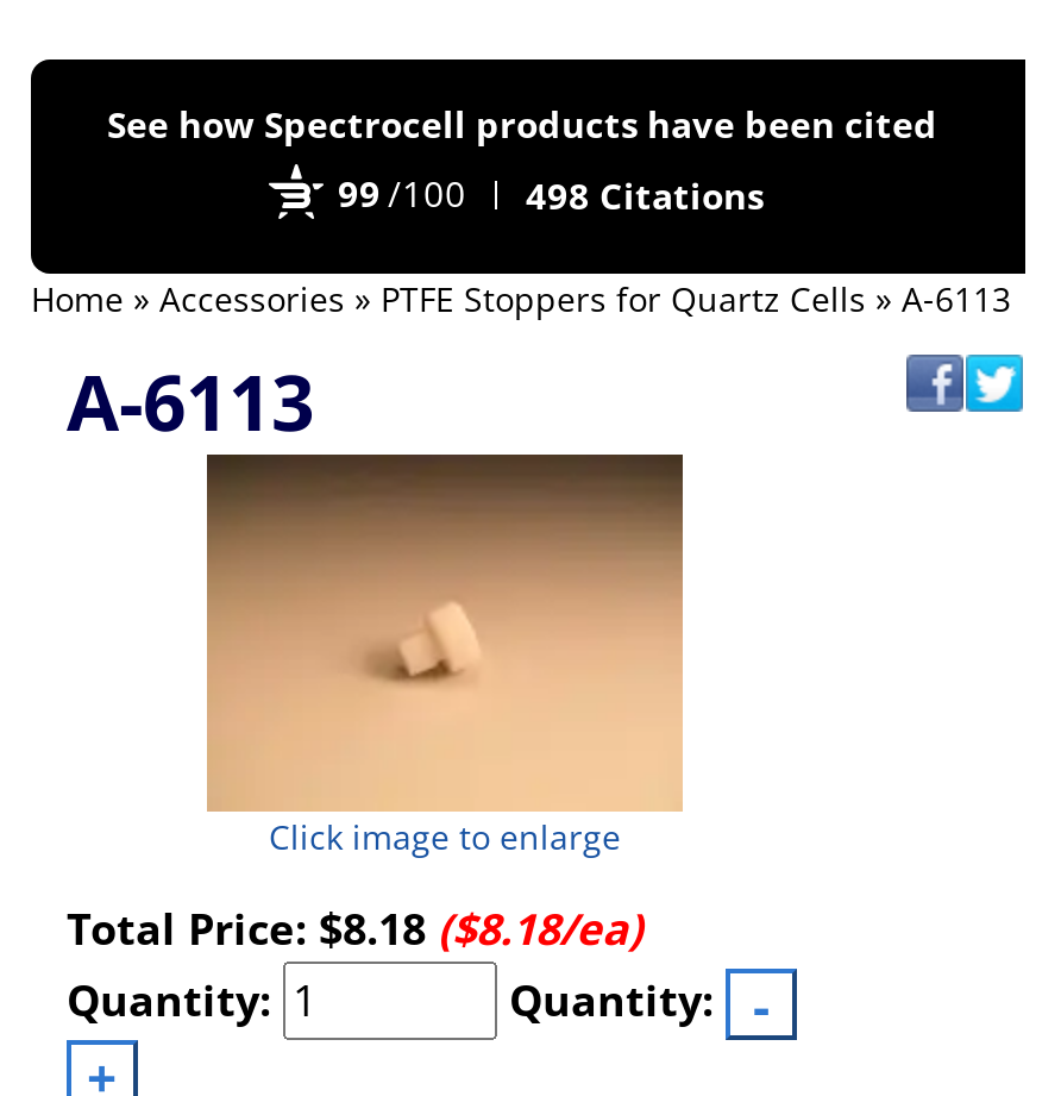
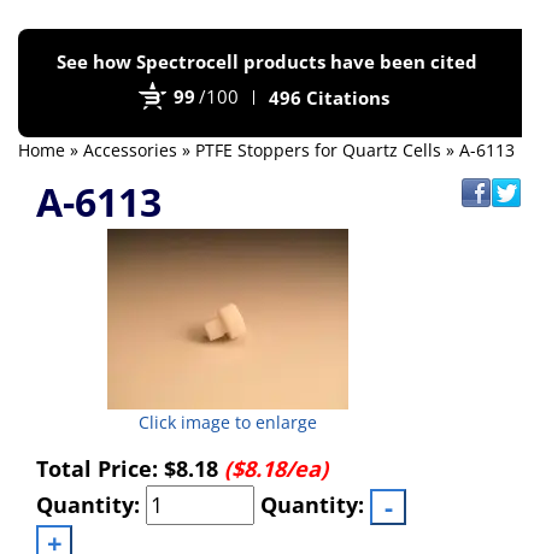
- 99 /100 498 Citations
+ 99 /100 496 Citations
